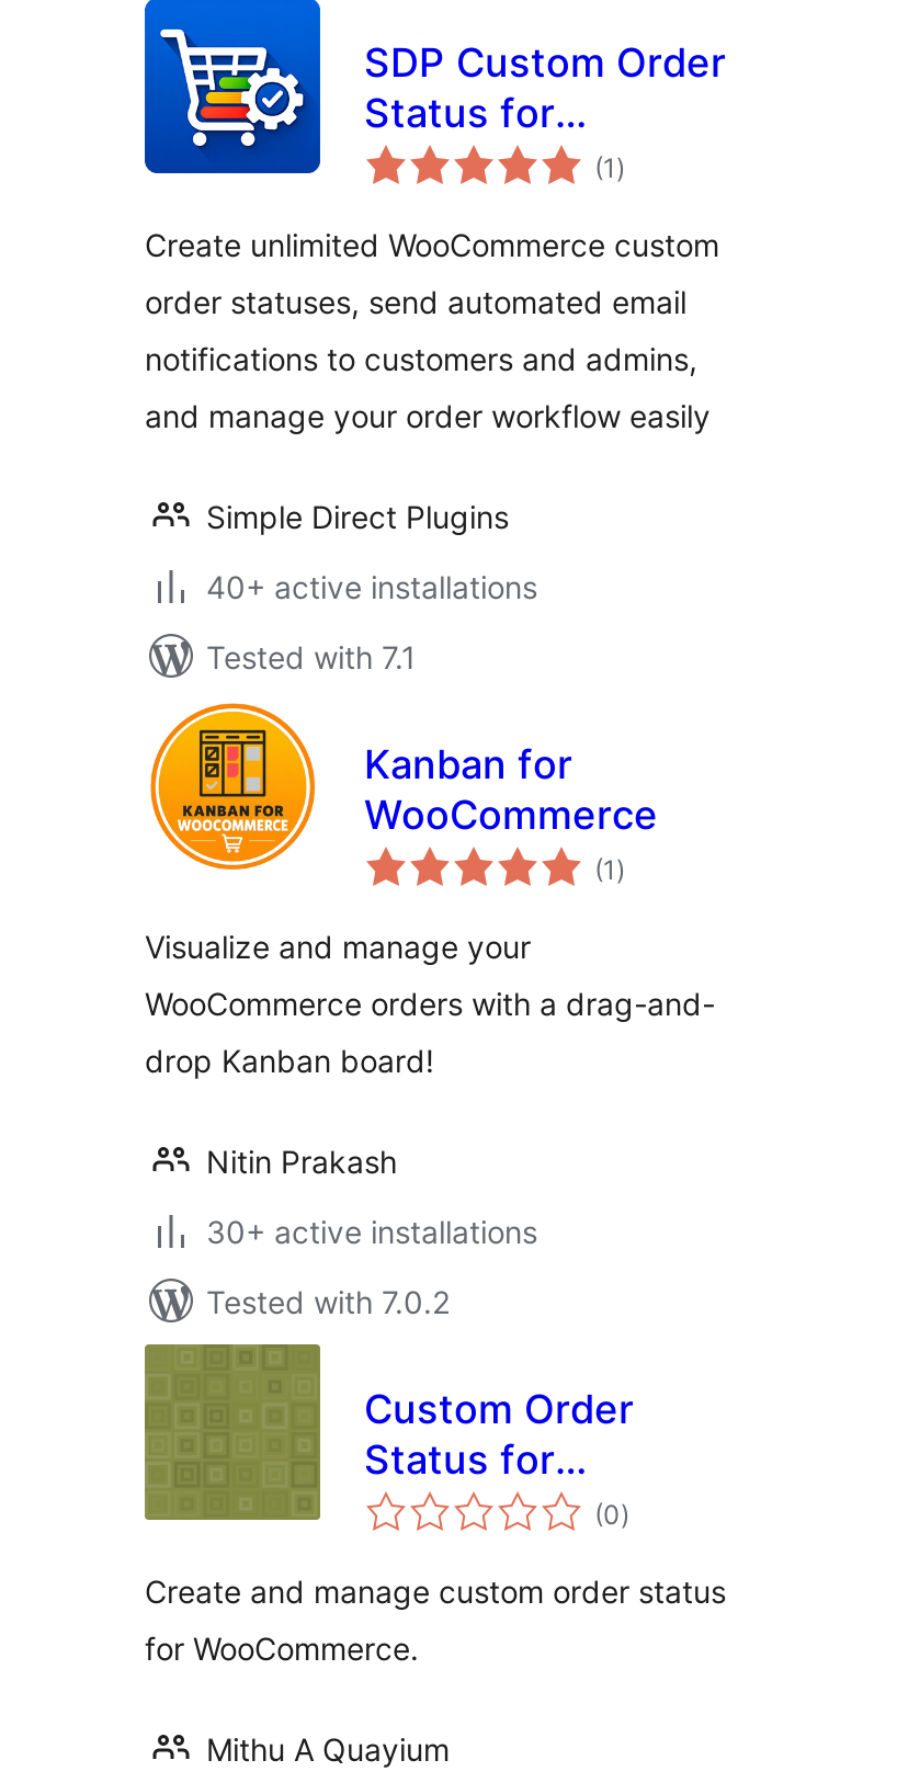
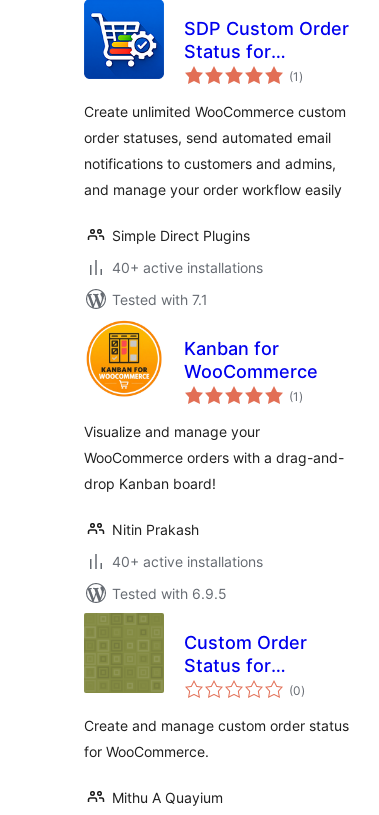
- 30+ active installations
+ 40+ active installations

- Tested with 7.0.2
+ Tested with 6.9.5
